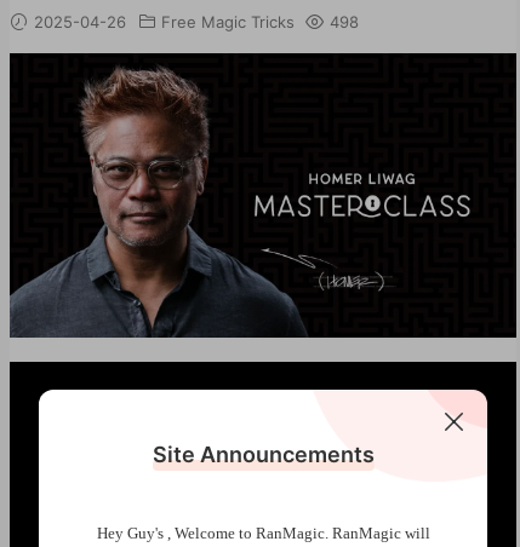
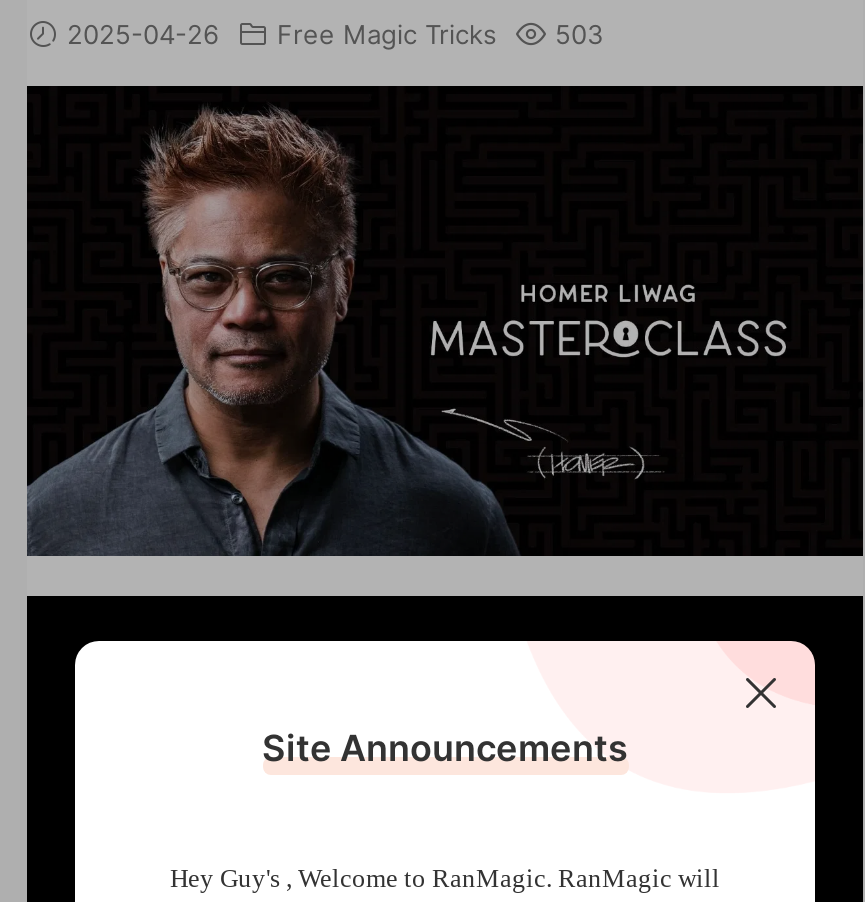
- 2025-04-26 Free Magic Tricks 498
+ 2025-04-26 Free Magic Tricks 503
